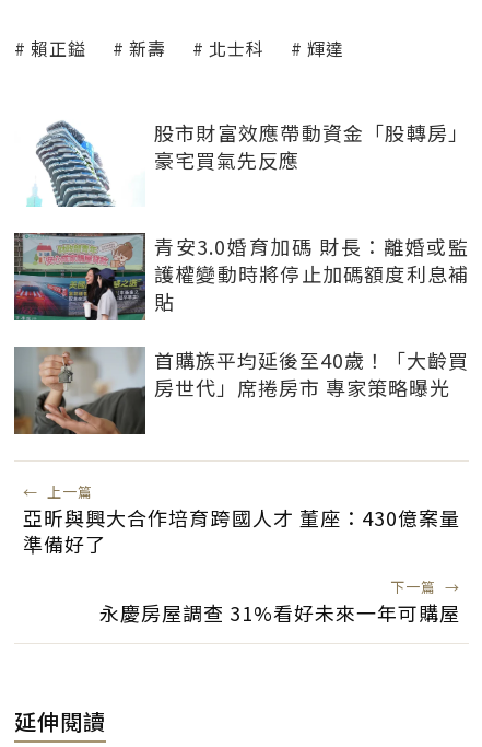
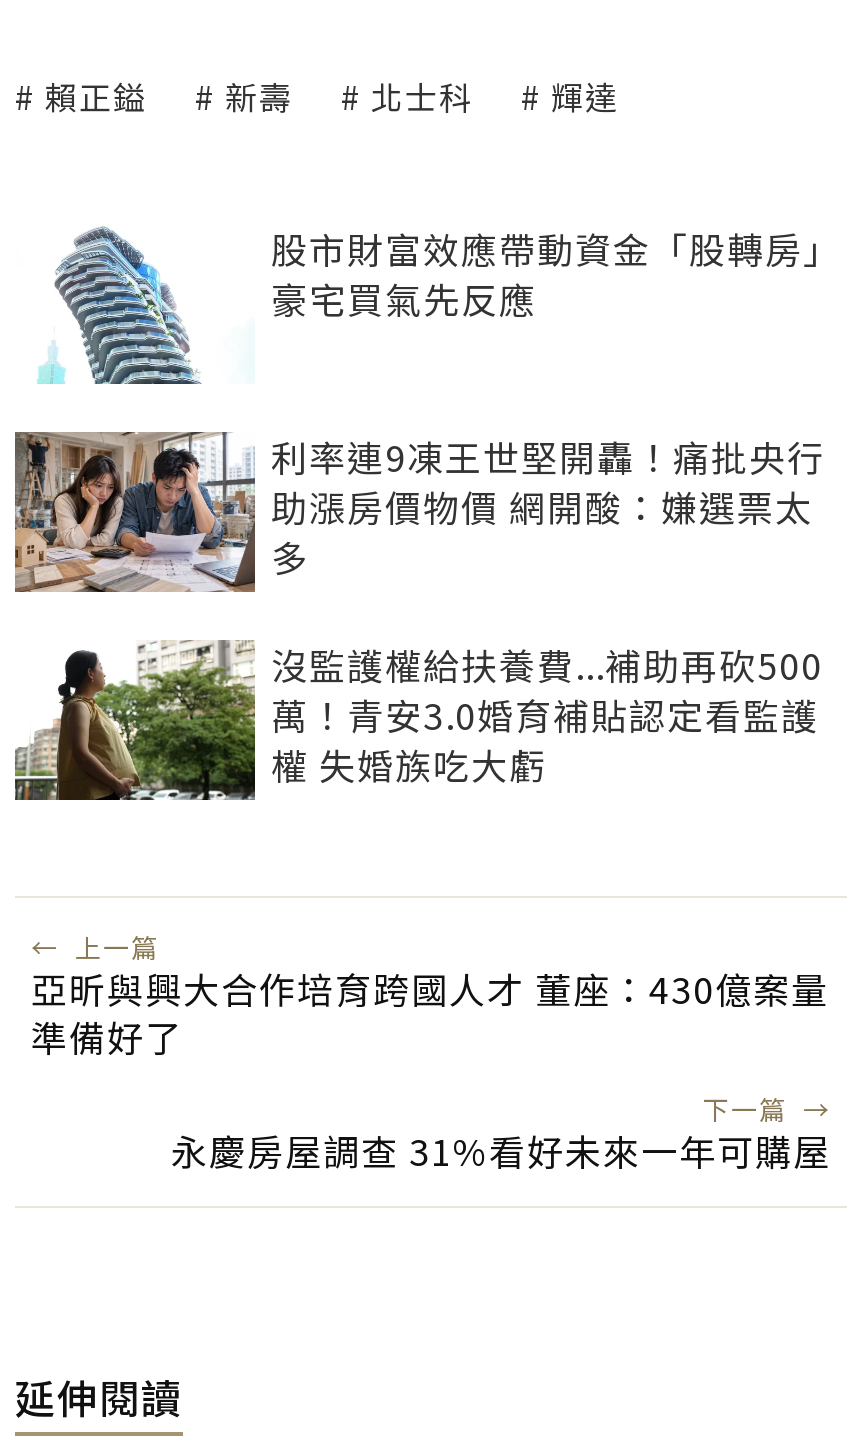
- [image]
- 青安3.0婚育加碼 財長：離婚或監
- 護權變動時將停止加碼額度利息補
- 貼
+ [image]
+ 利率連9凍王世堅開轟！痛批央行
+ 助漲房價物價 網開酸：嫌選票太
+ 多

- [image]
- 首購族平均延後至40歲！「大齡買
- 房世代」席捲房市 專家策略曝光
+ [image]
+ 沒監護權給扶養費...補助再砍500
+ 萬！青安3.0婚育補貼認定看監護
+ 權 失婚族吃大虧
